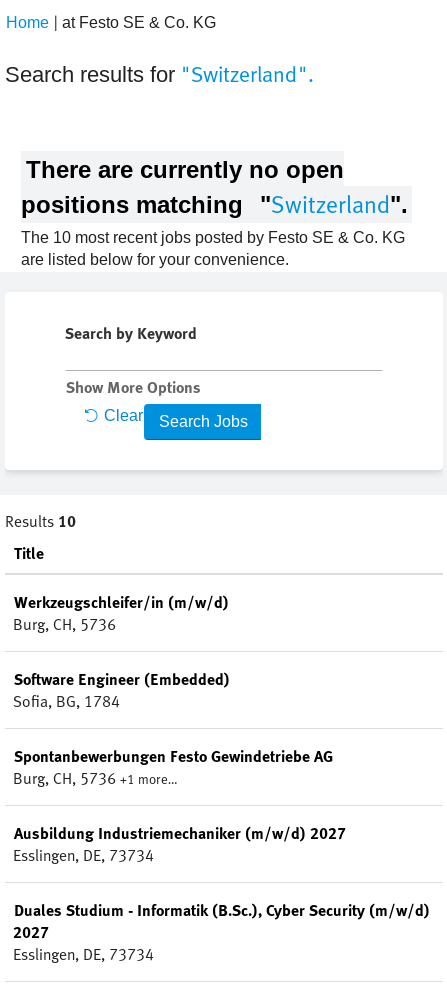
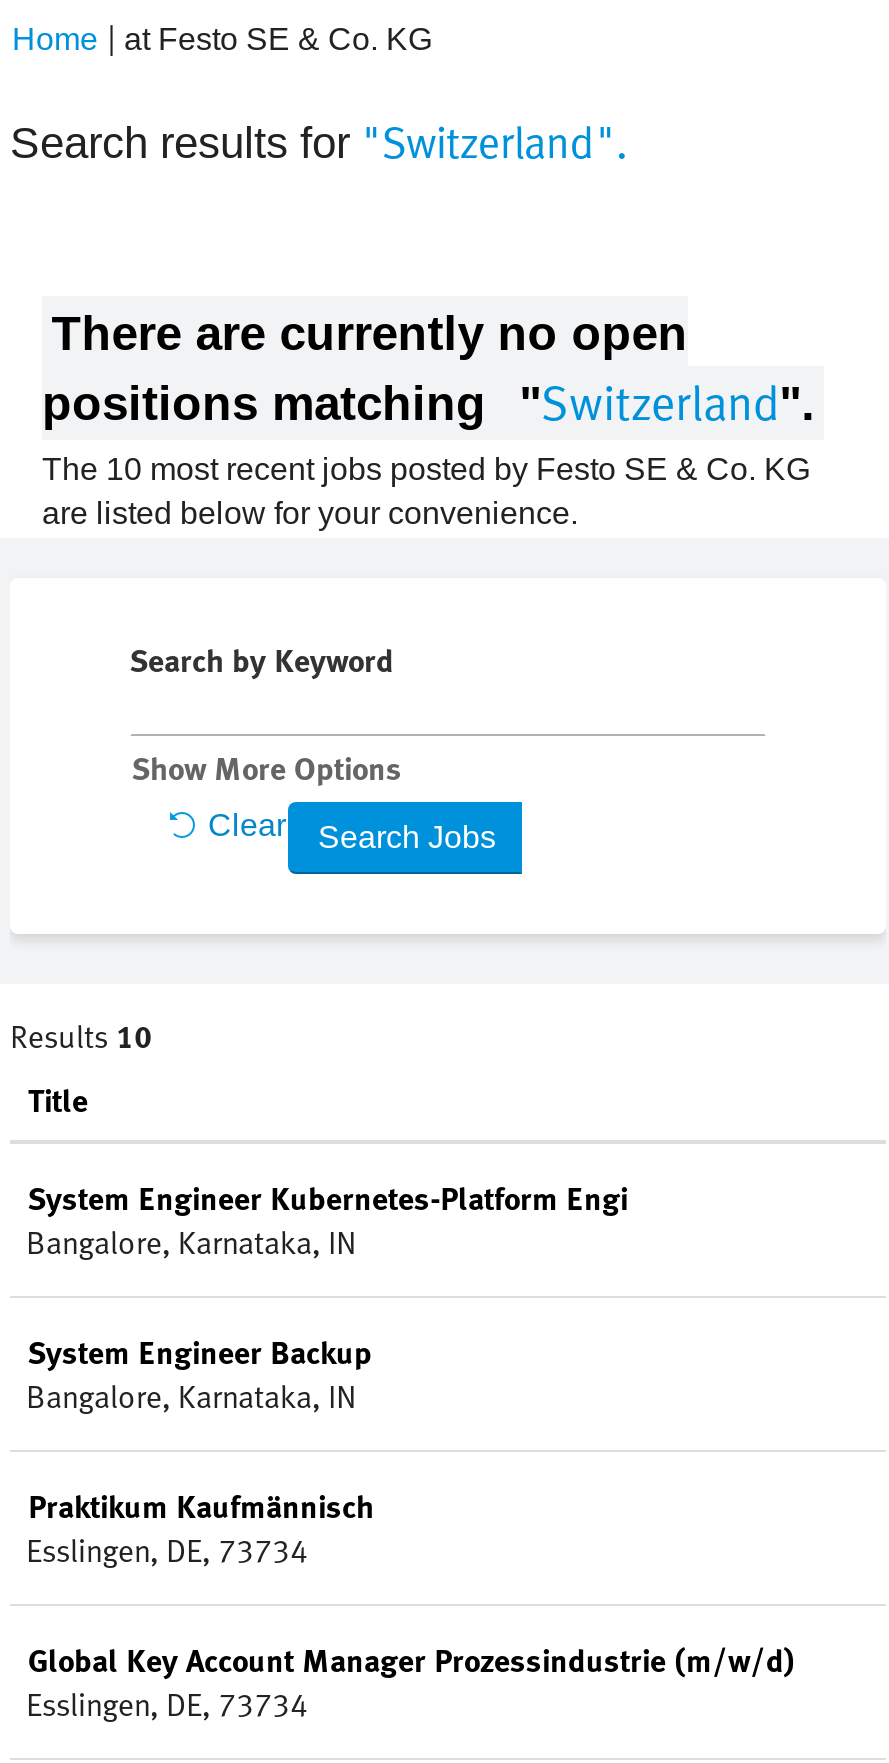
- Werkzeugschleifer/in (m/w/d)
- Burg, CH, 5736
- Software Engineer (Embedded)
- Sofia, BG, 1784
- Spontanbewerbungen Festo Gewindetriebe AG
- Burg, CH, 5736 +1 more…
- Ausbildung Industriemechaniker (m/w/d) 2027
+ System Engineer Kubernetes-Platform Engi
+ Bangalore, Karnataka, IN
+ System Engineer Backup
+ Bangalore, Karnataka, IN
+ Praktikum Kaufmännisch

- Duales Studium - Informatik (B.Sc.), Cyber Security (m/w/d)
- 2027
+ Global Key Account Manager Prozessindustrie (m/w/d)
